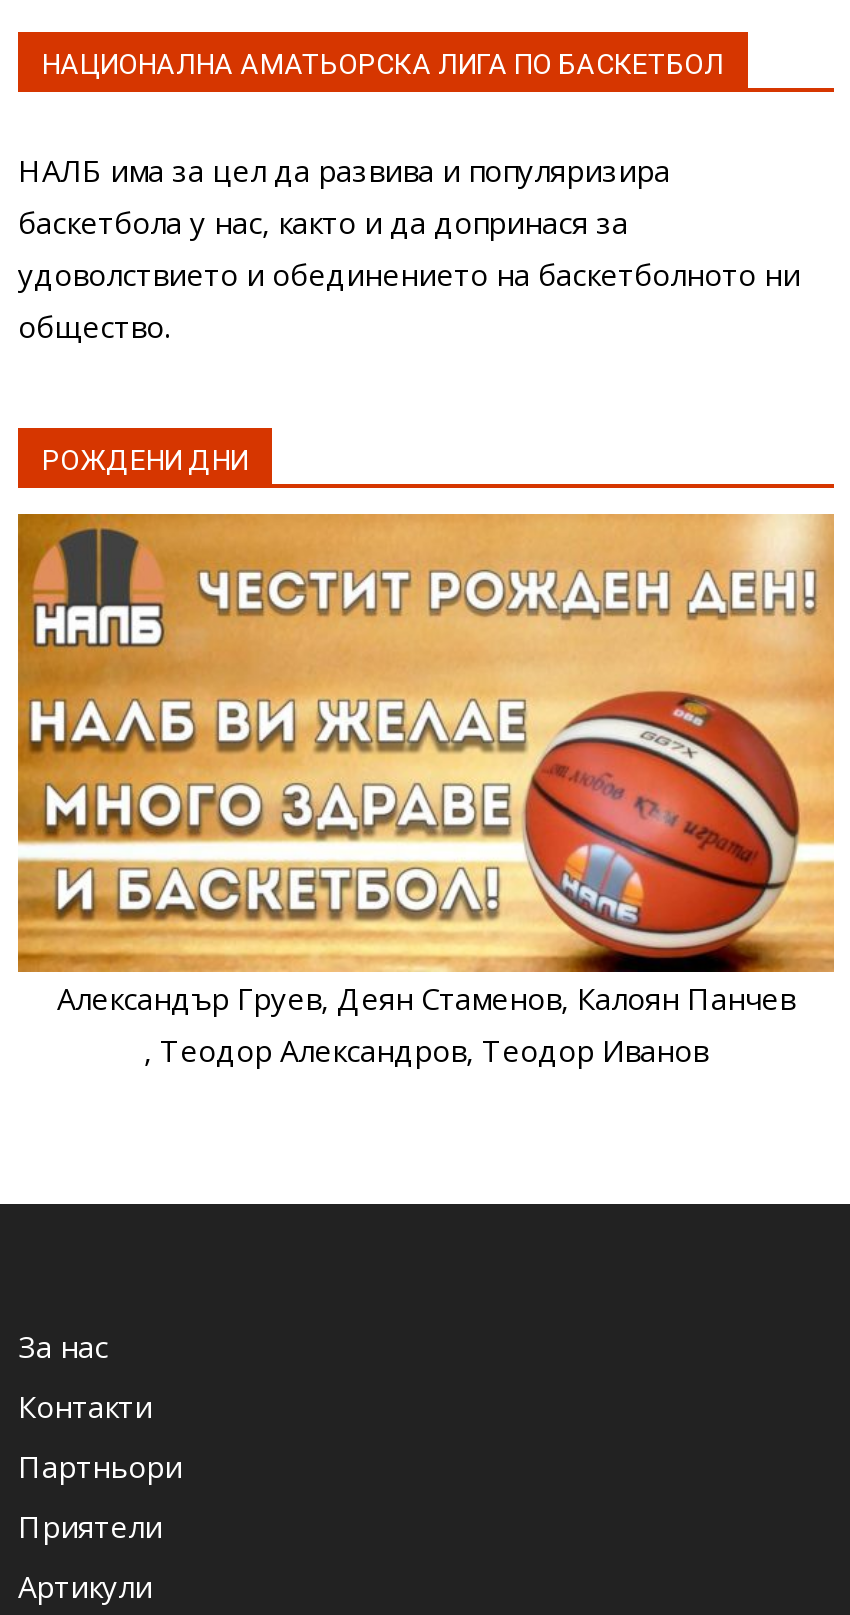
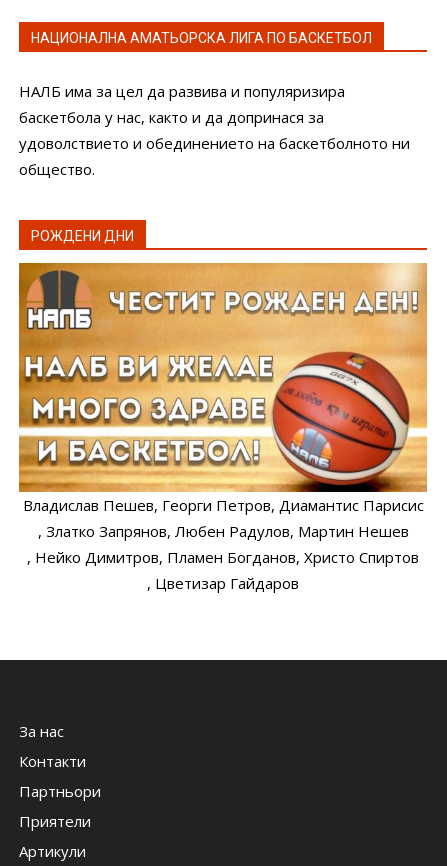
- Александър Груев, Деян Стаменов, Калоян Панчев
- , Теодор Александров, Теодор Иванов
+ Владислав Пешев, Георги Петров, Диамантис Парисис
+ , Златко Запрянов, Любен Радулов, Мартин Нешев
+ , Нейко Димитров, Пламен Богданов, Христо Спиртов
+ , Цветизар Гайдаров
